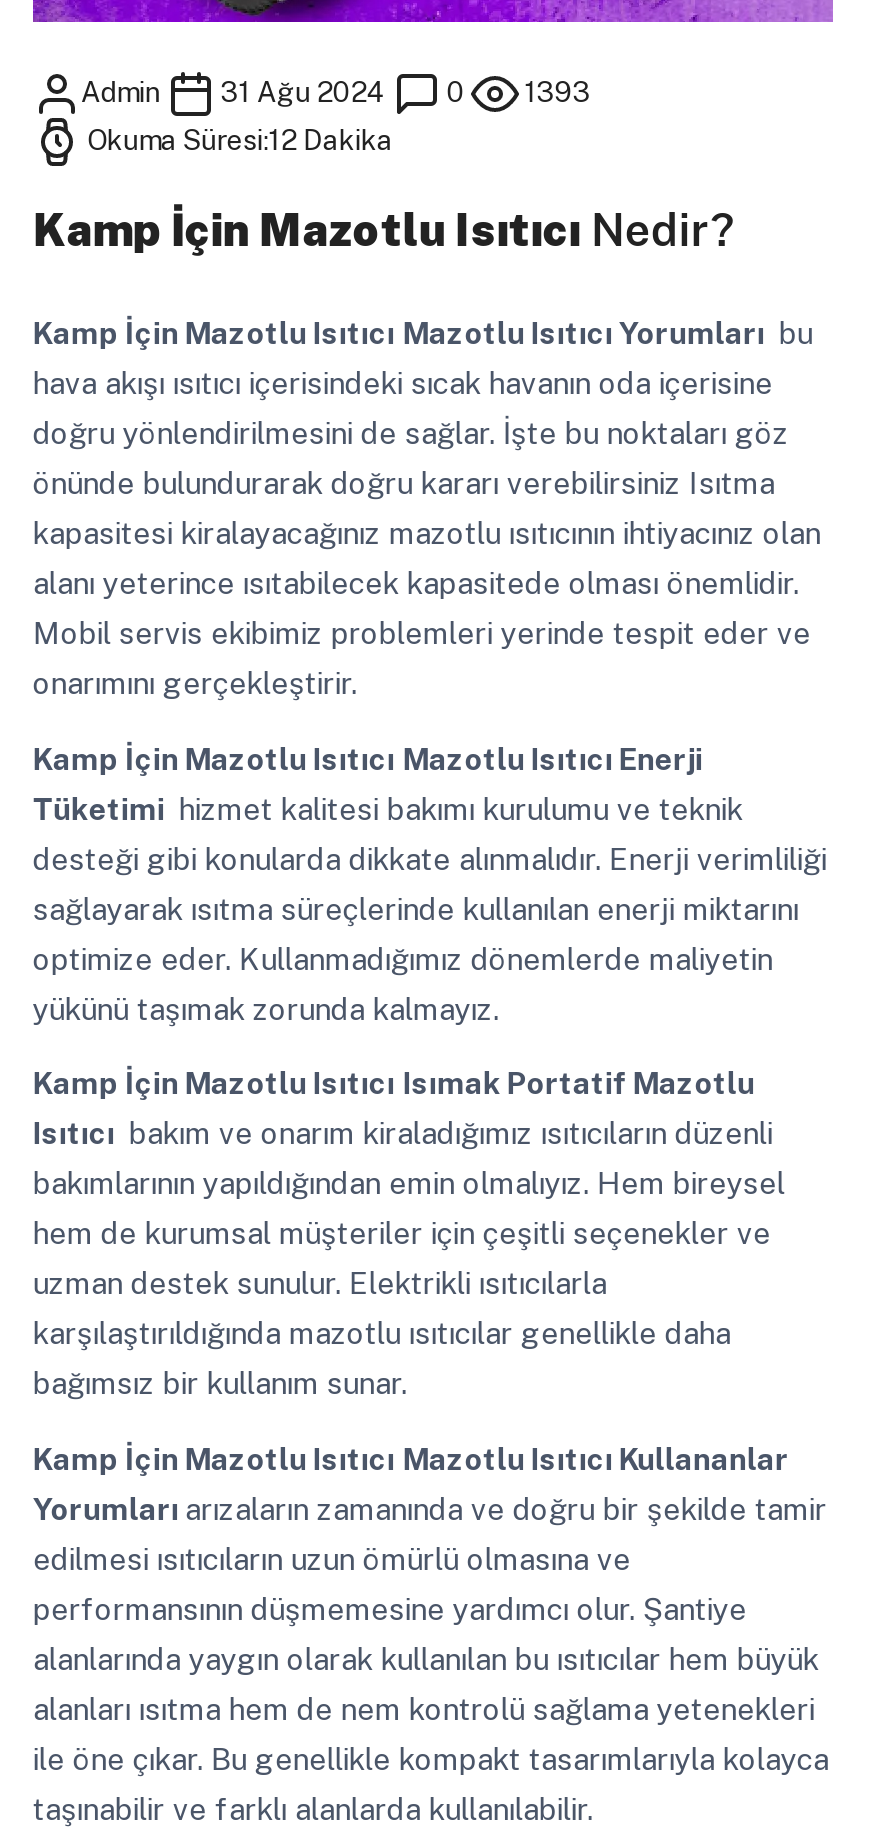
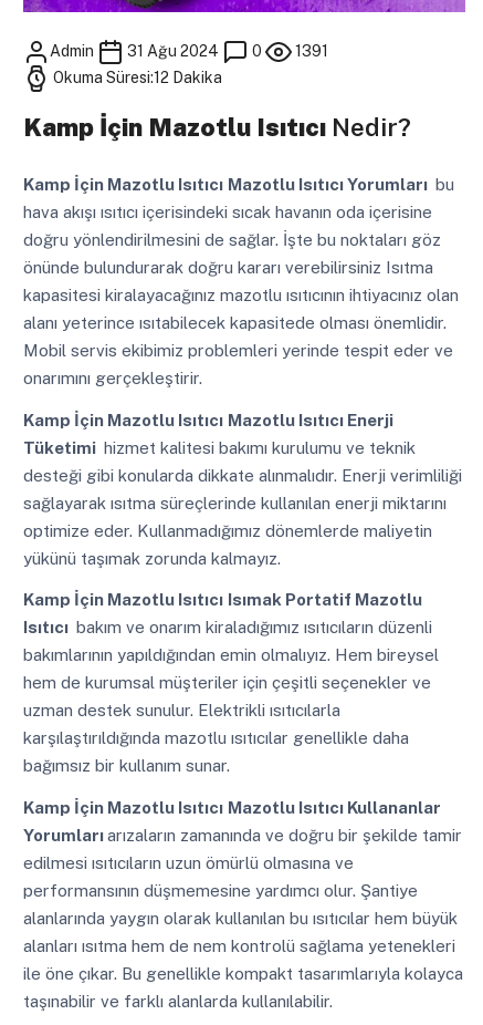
- Admin 31 Ağu 2024 0 1393
+ Admin 31 Ağu 2024 0 1391
